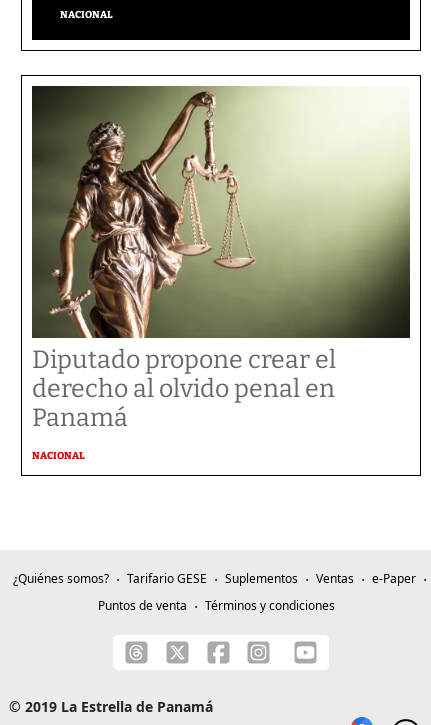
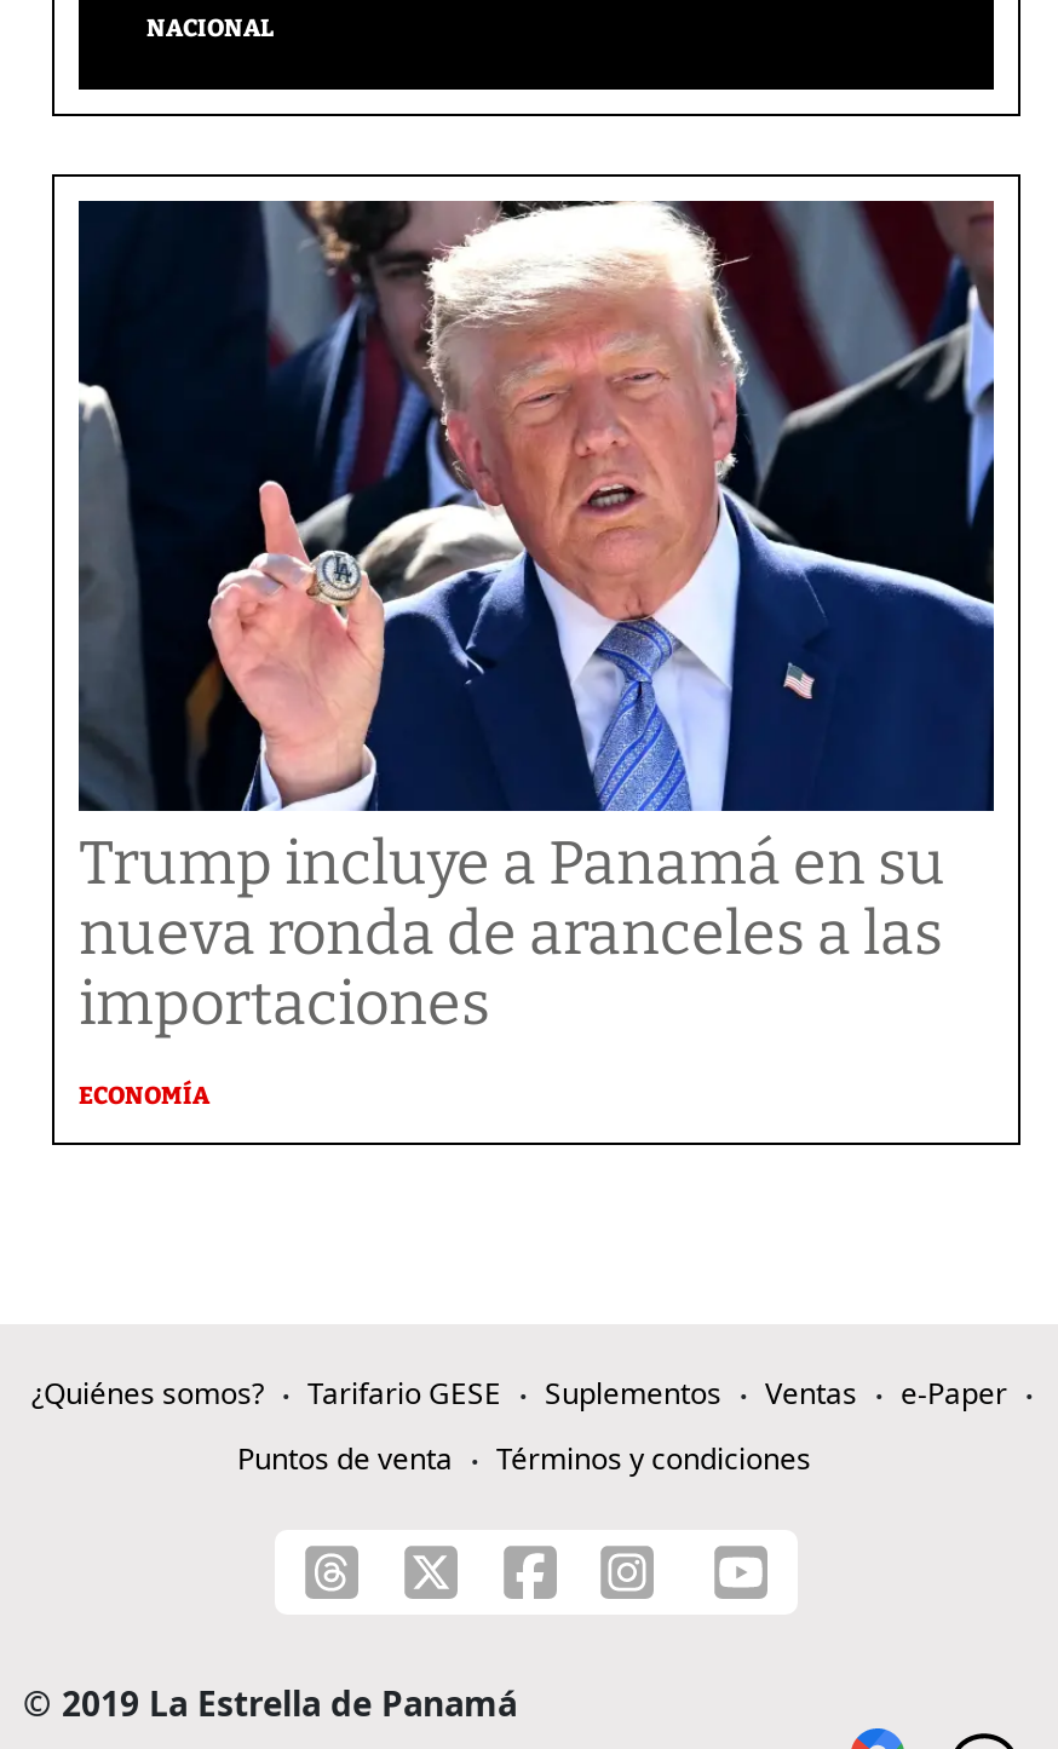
- [image]
- Diputado propone crear el
- derecho al olvido penal en
- Panamá
+ [image]
+ Trump incluye a Panamá en su
+ nueva ronda de aranceles a las
+ importaciones

- NACIONAL
+ ECONOMÍA
